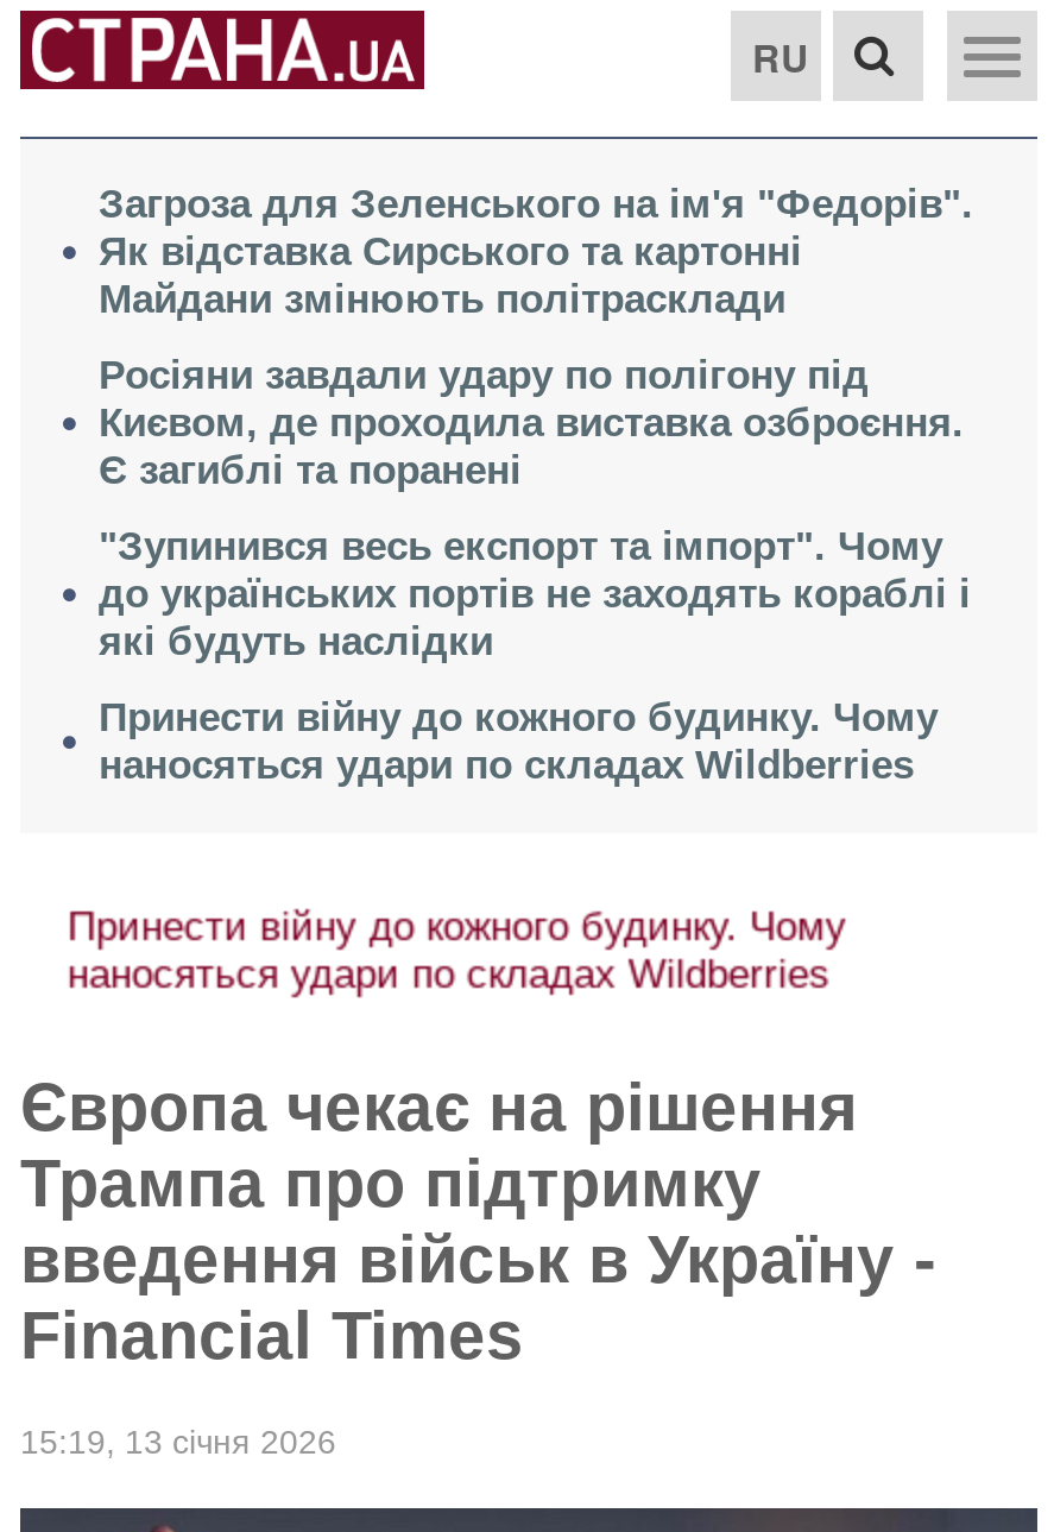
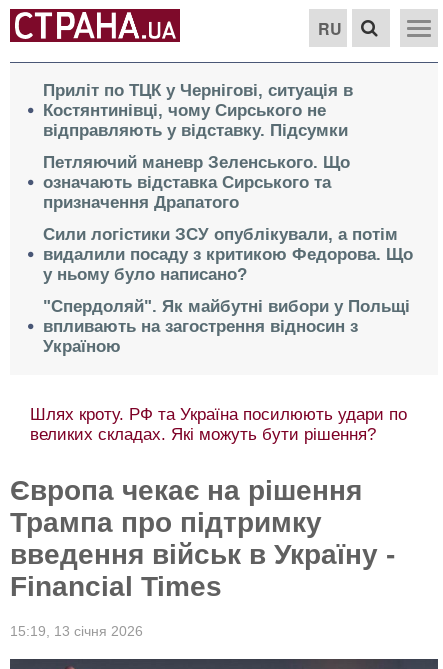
- Загроза для Зеленського на ім'я "Федорів".
- Як відставка Сирського та картонні
- Майдани змінюють політрасклади
+ Приліт по ТЦК у Чернігові, ситуація в
+ Костянтинівці, чому Сирського не
+ відправляють у відставку. Підсумки

- Росіяни завдали удару по полігону під
- Києвом, де проходила виставка озброєння.
- Є загиблі та поранені
+ Петляючий маневр Зеленського. Що
+ означають відставка Сирського та
+ призначення Драпатого

- "Зупинився весь експорт та імпорт". Чому
- до українських портів не заходять кораблі і
- які будуть наслідки
+ Сили логістики ЗСУ опублікували, а потім
+ видалили посаду з критикою Федорова. Що
+ у ньому було написано?

- Принести війну до кожного будинку. Чому
- наносяться удари по складах Wildberries
+ "Спердоляй". Як майбутні вибори у Польщі
+ впливають на загострення відносин з
+ Україною

- Принести війну до кожного будинку. Чому
- наносяться удари по складах Wildberries
+ Шлях кроту. РФ та Україна посилюють удари по
+ великих складах. Які можуть бути рішення?
